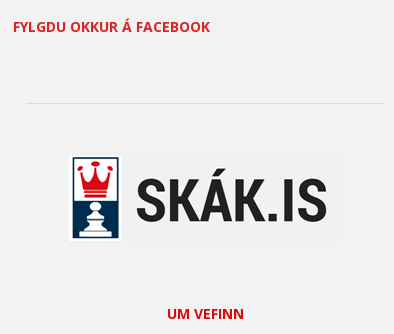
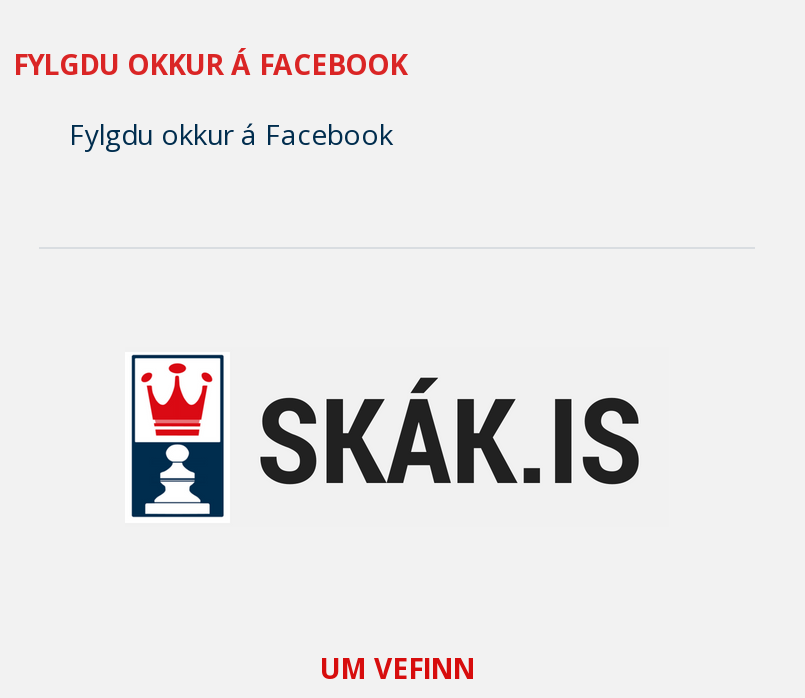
+ Fylgdu okkur á Facebook
